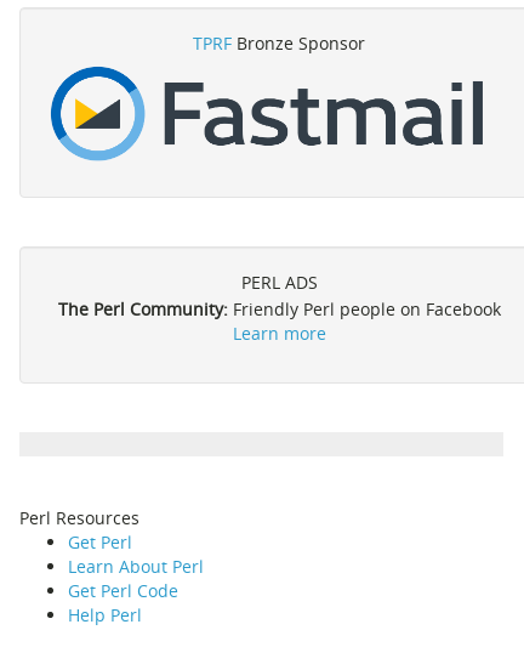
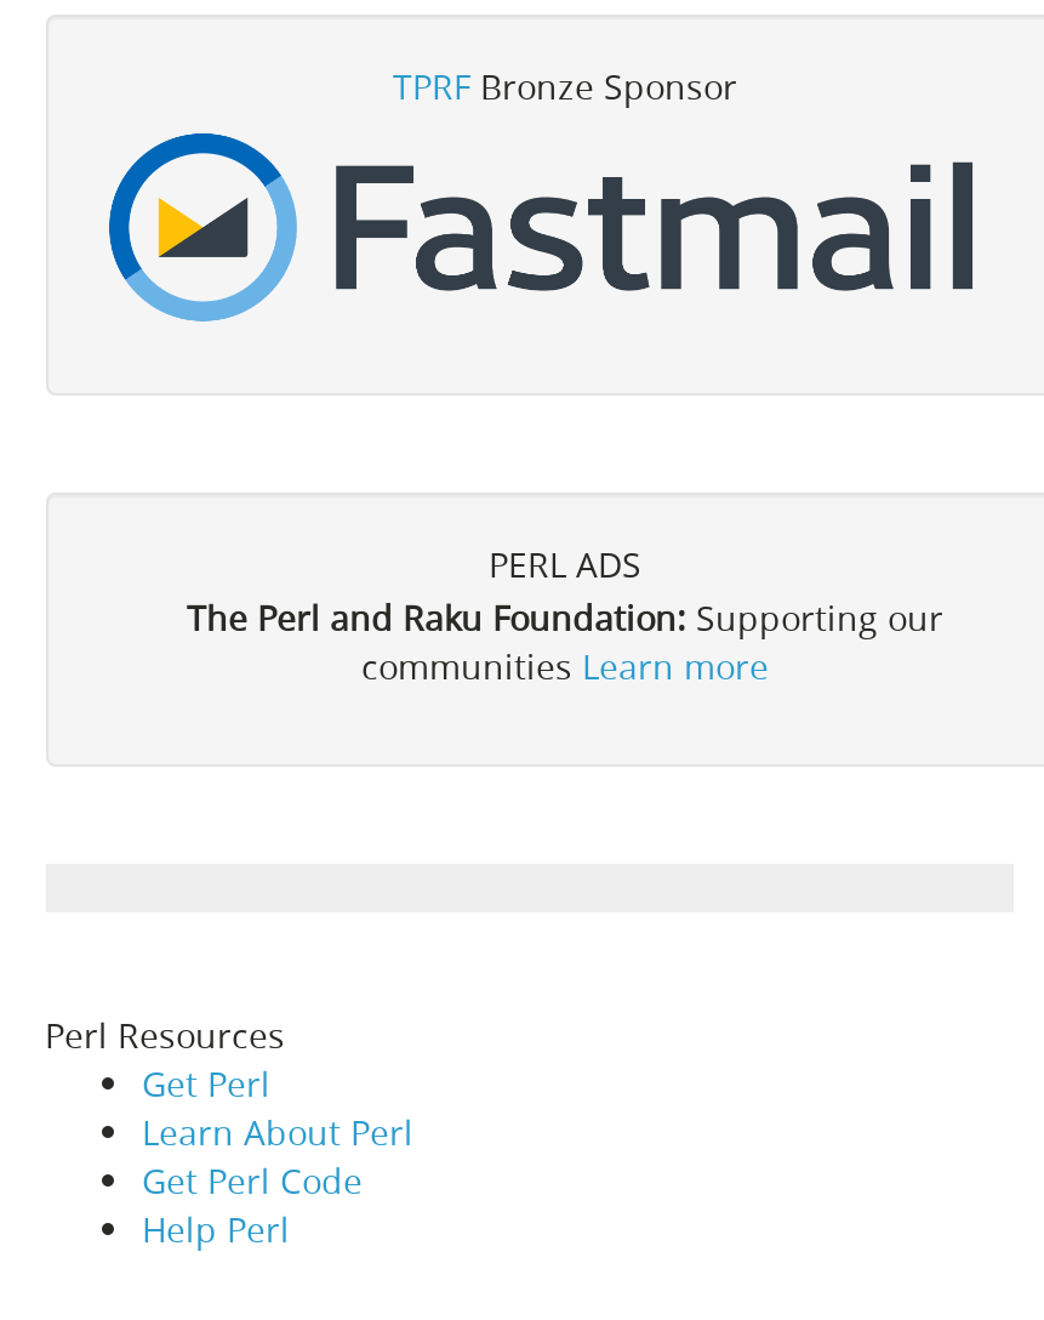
- The Perl Community: Friendly Perl people on Facebook
- Learn more
+ The Perl and Raku Foundation: Supporting our
+ communities Learn more
